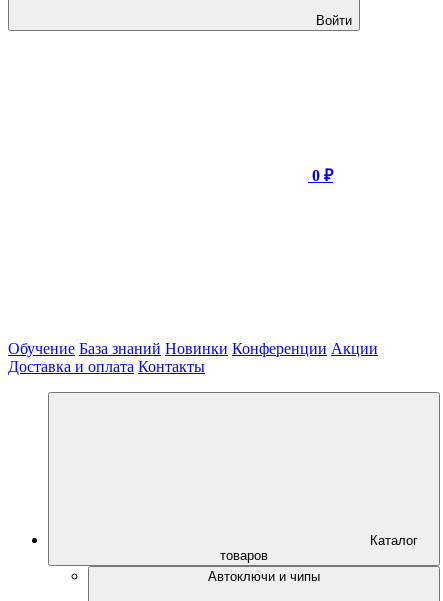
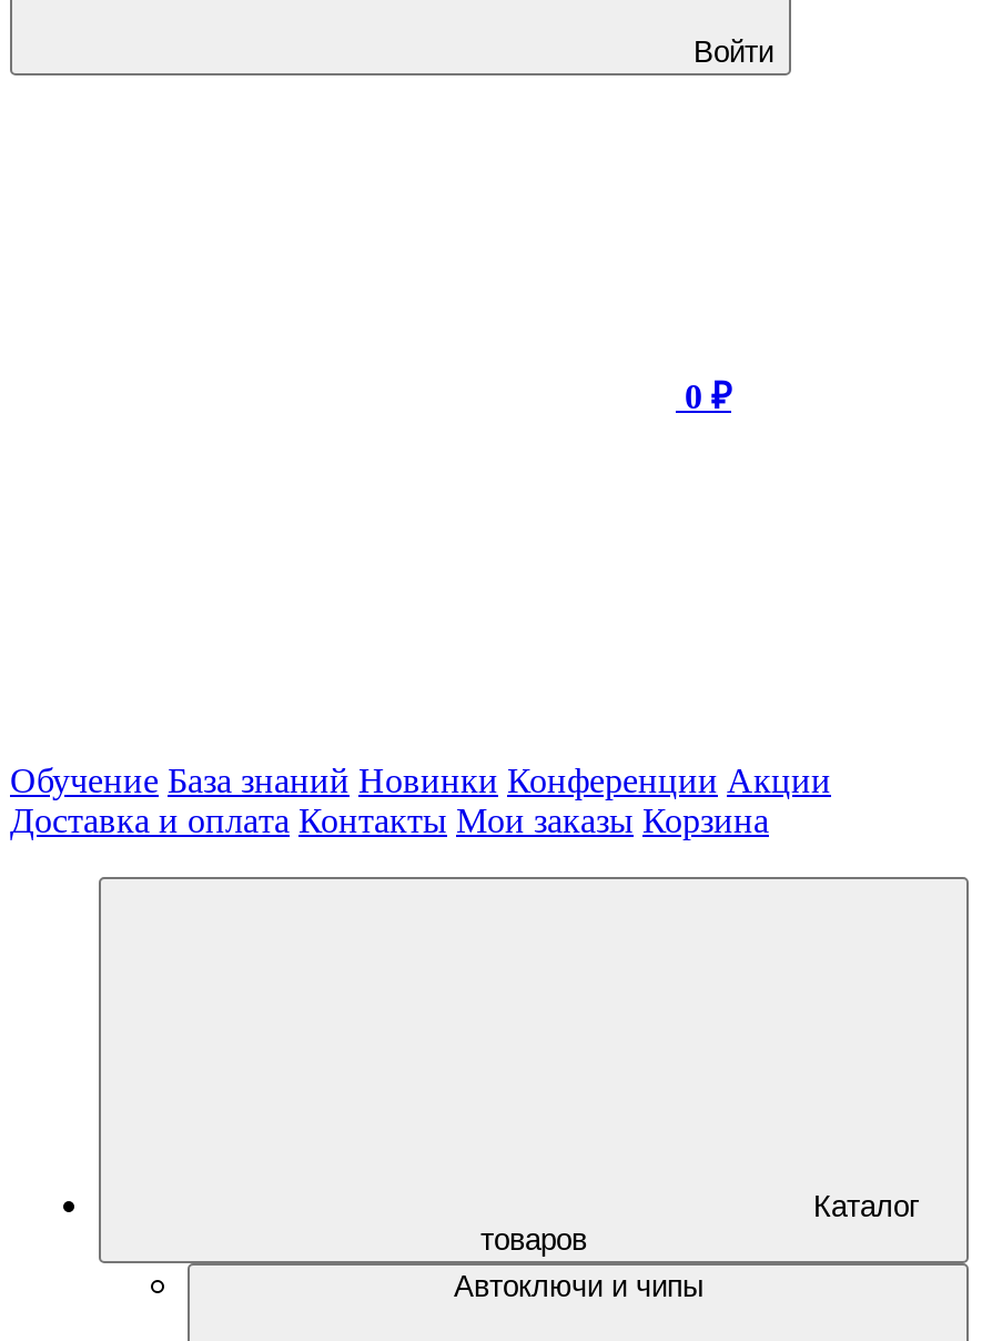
- Доставка и оплата Контакты
+ Доставка и оплата Контакты Мои заказы Корзина
